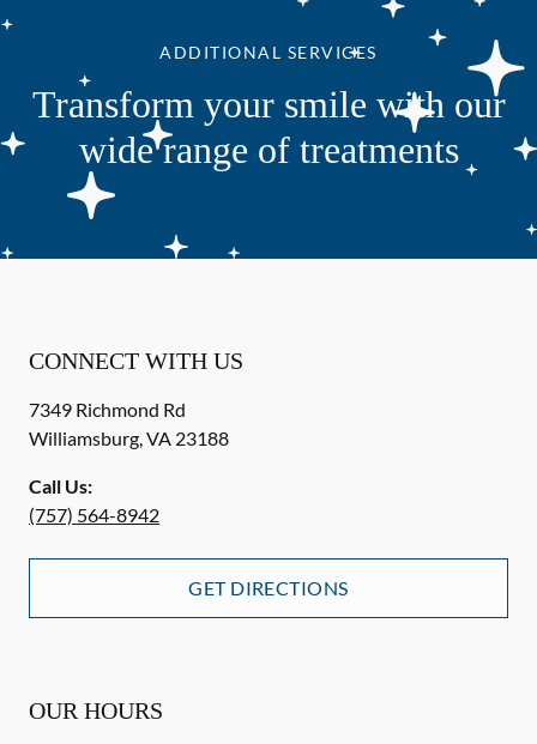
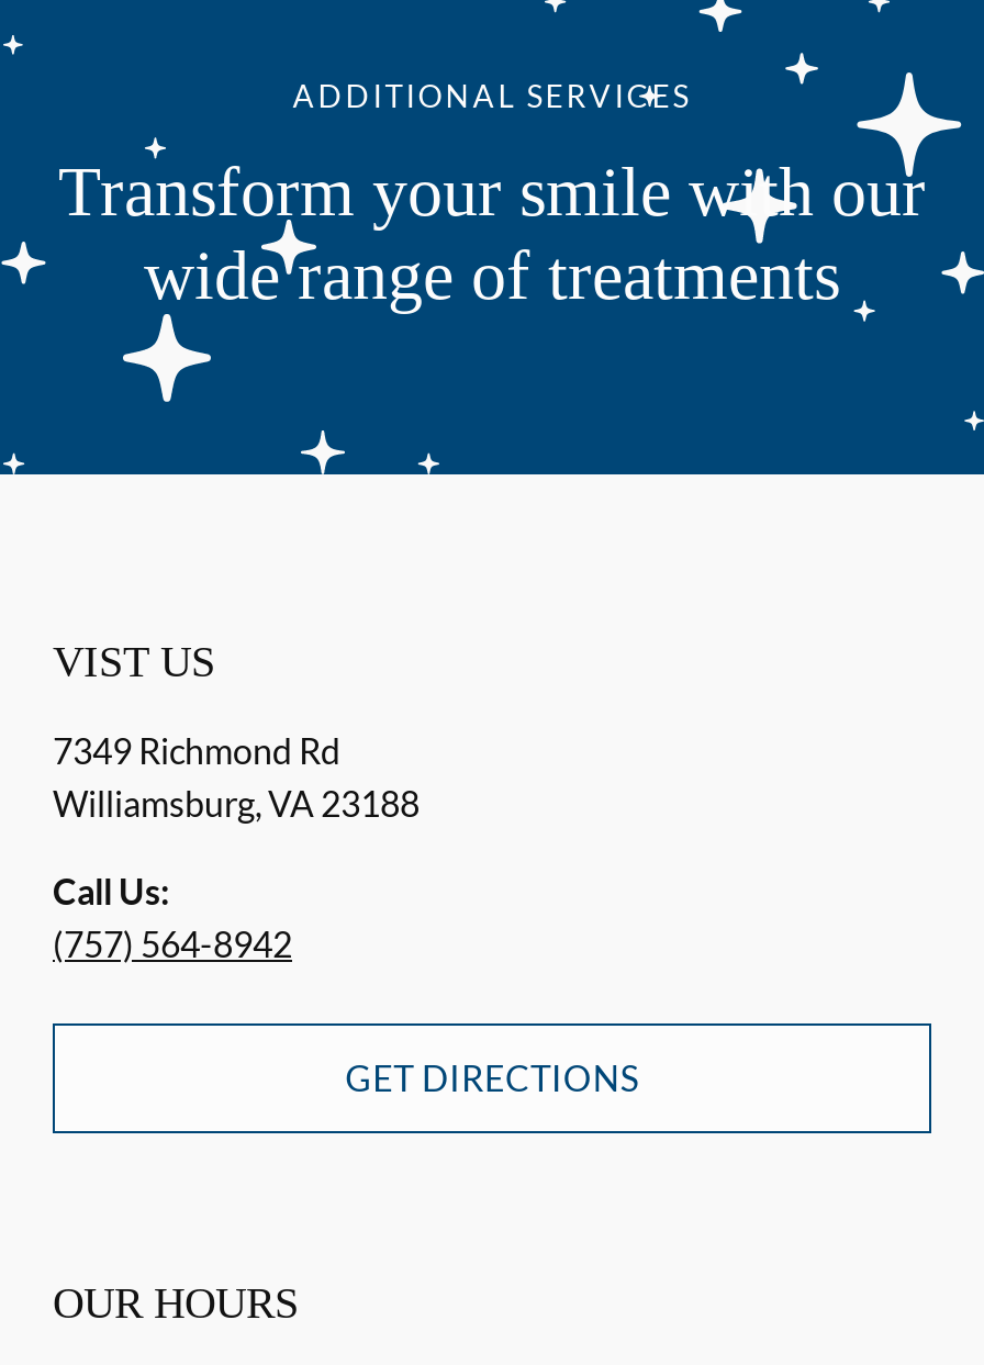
- CONNECT WITH US
+ VIST US
